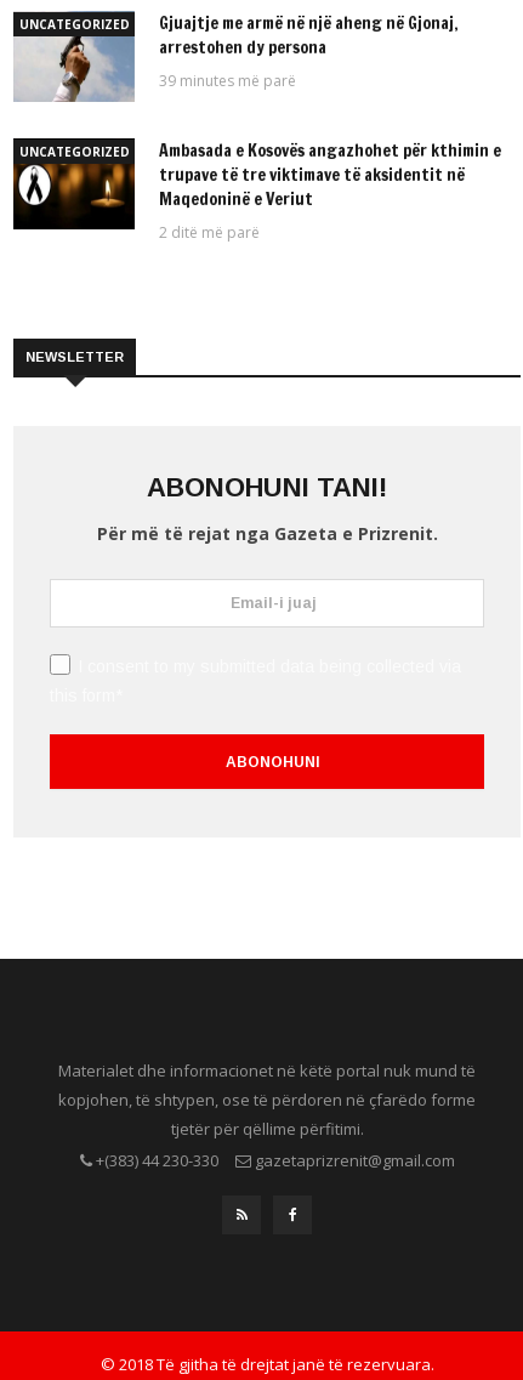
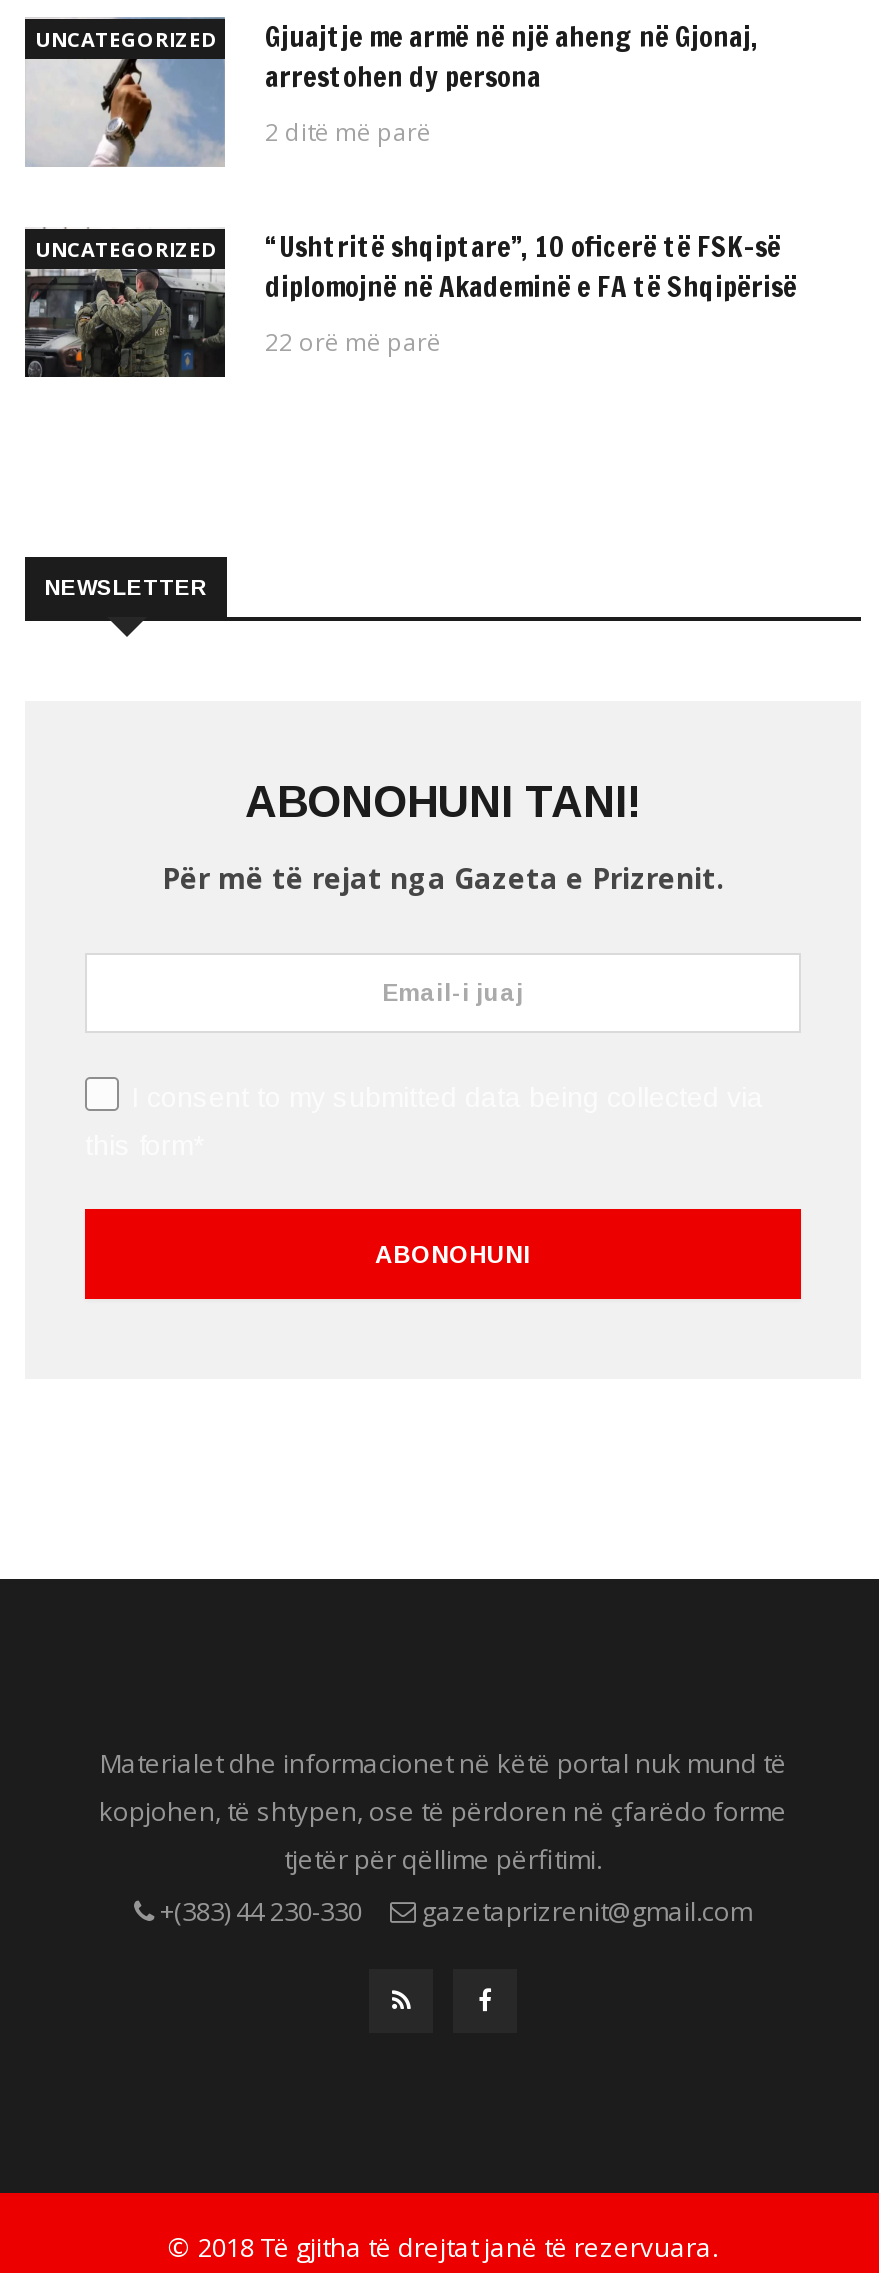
- 39 minutes më parë
+ 2 ditë më parë

- [image]
- Ambasada e Kosovës angazhohet për kthimin e
- trupave të tre viktimave të aksidentit në
- Maqedoninë e Veriut
- 2 ditë më parë
+ [image]
+ “Ushtritë shqiptare”, 10 oficerë të FSK-së
+ diplomojnë në Akademinë e FA të Shqipërisë
+ 22 orë më parë
